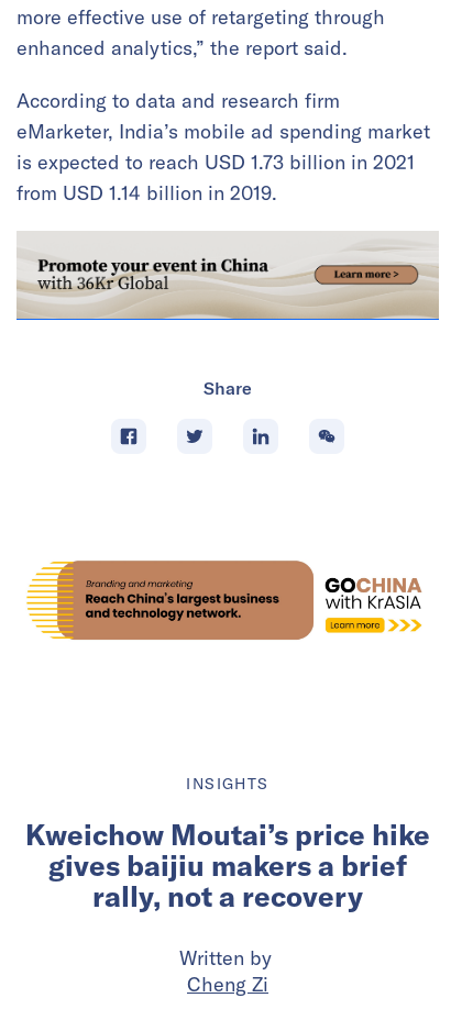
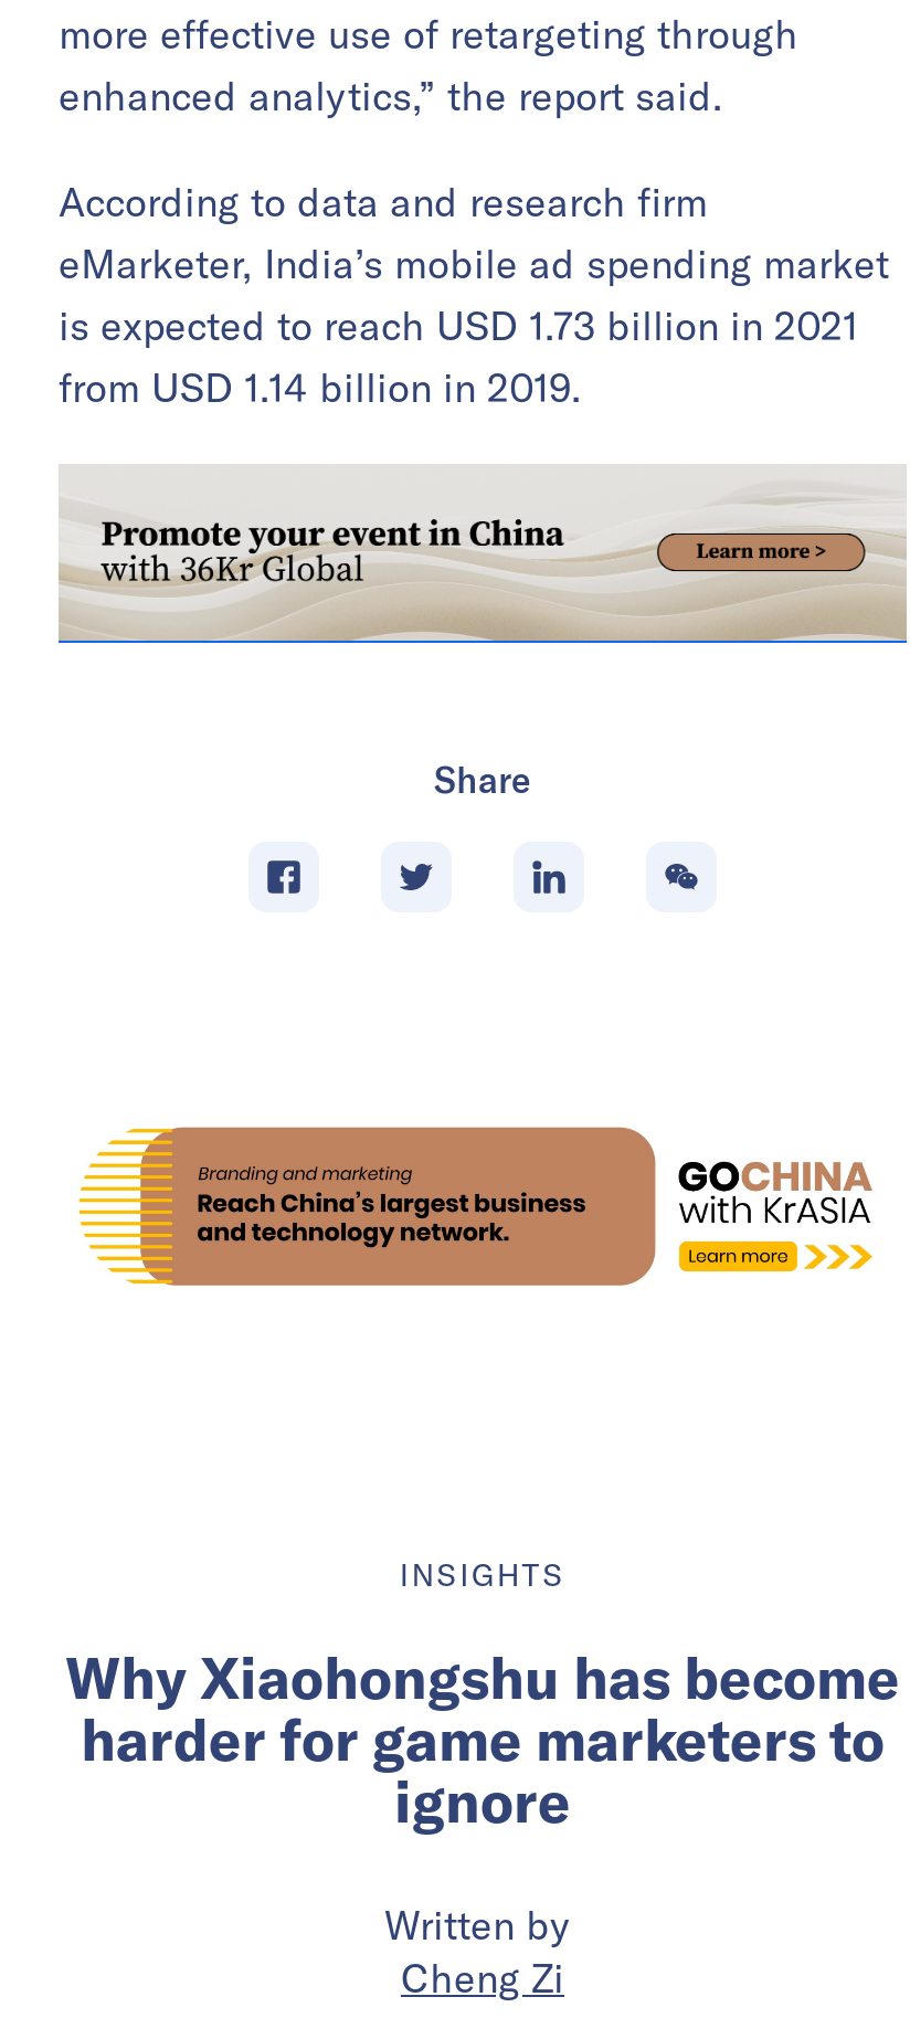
- Kweichow Moutai’s price hike
- gives baijiu makers a brief
- rally, not a recovery
+ Why Xiaohongshu has become
+ harder for game marketers to
+ ignore
